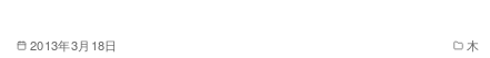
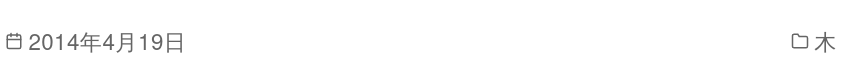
- 2013年3月18日
+ 2014年4月19日
